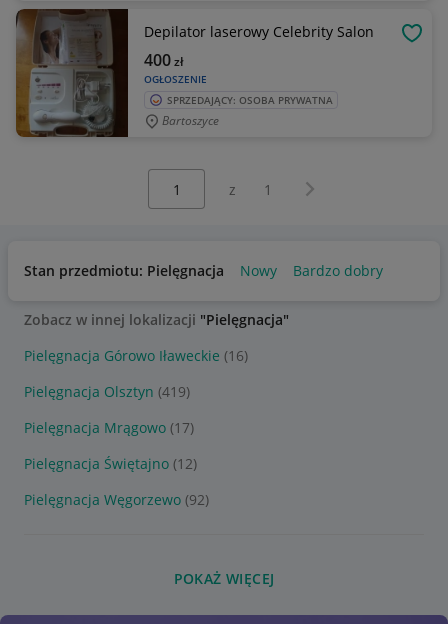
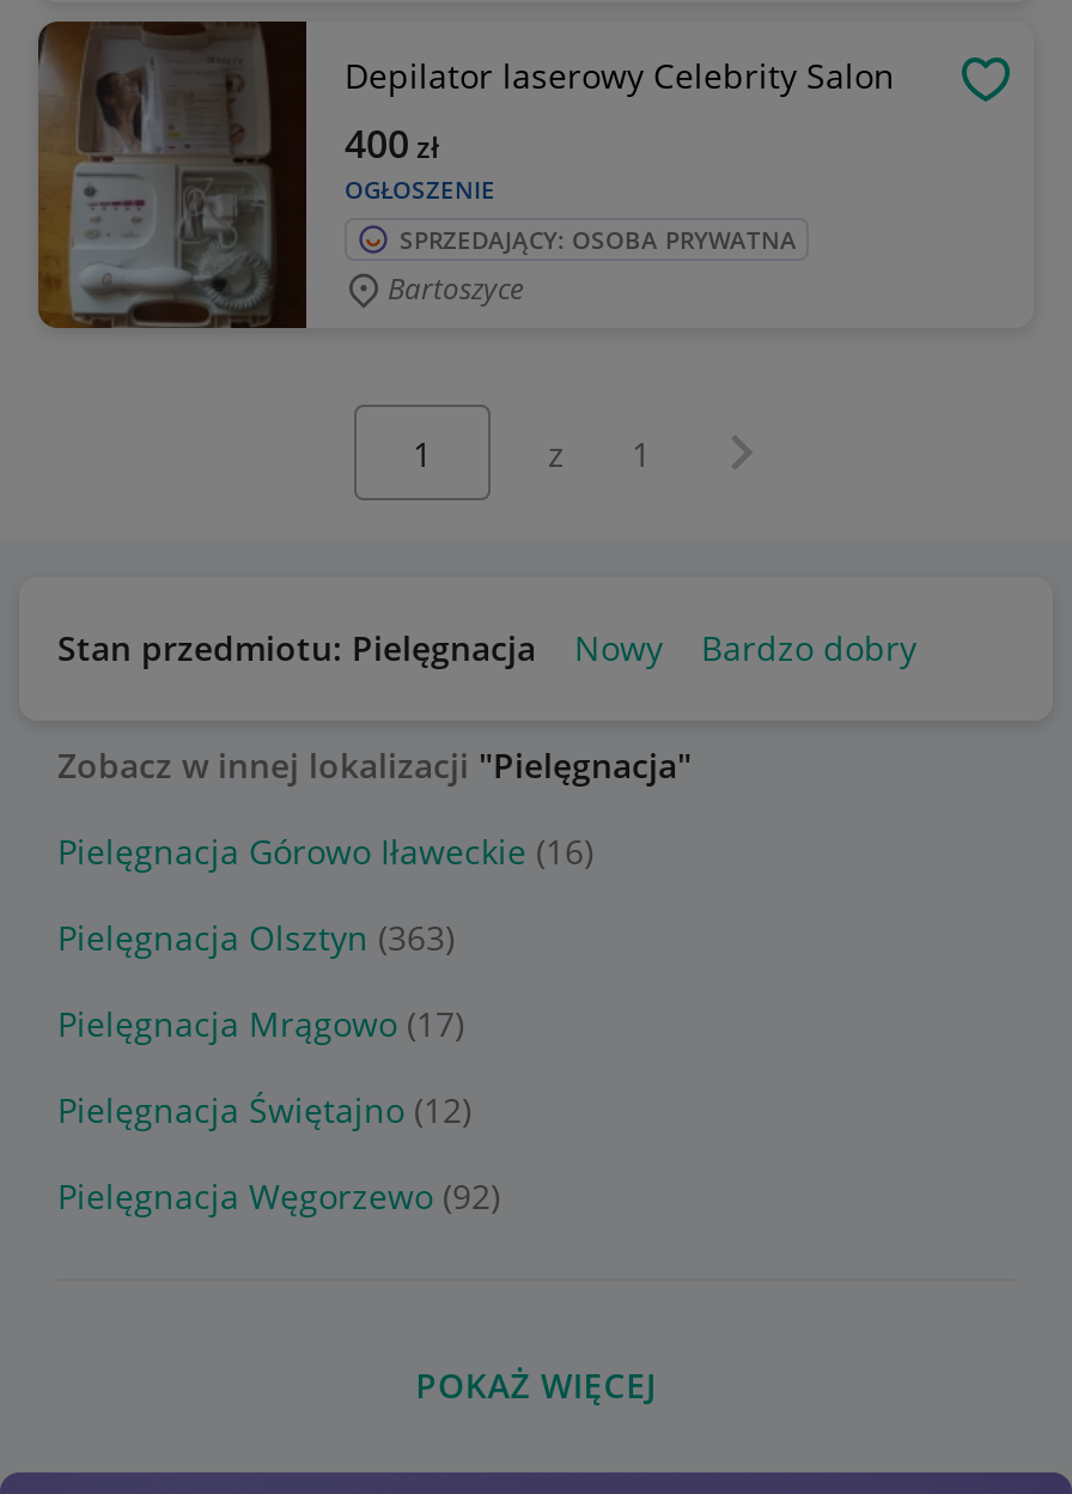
- Pielęgnacja Olsztyn (419)
+ Pielęgnacja Olsztyn (363)
